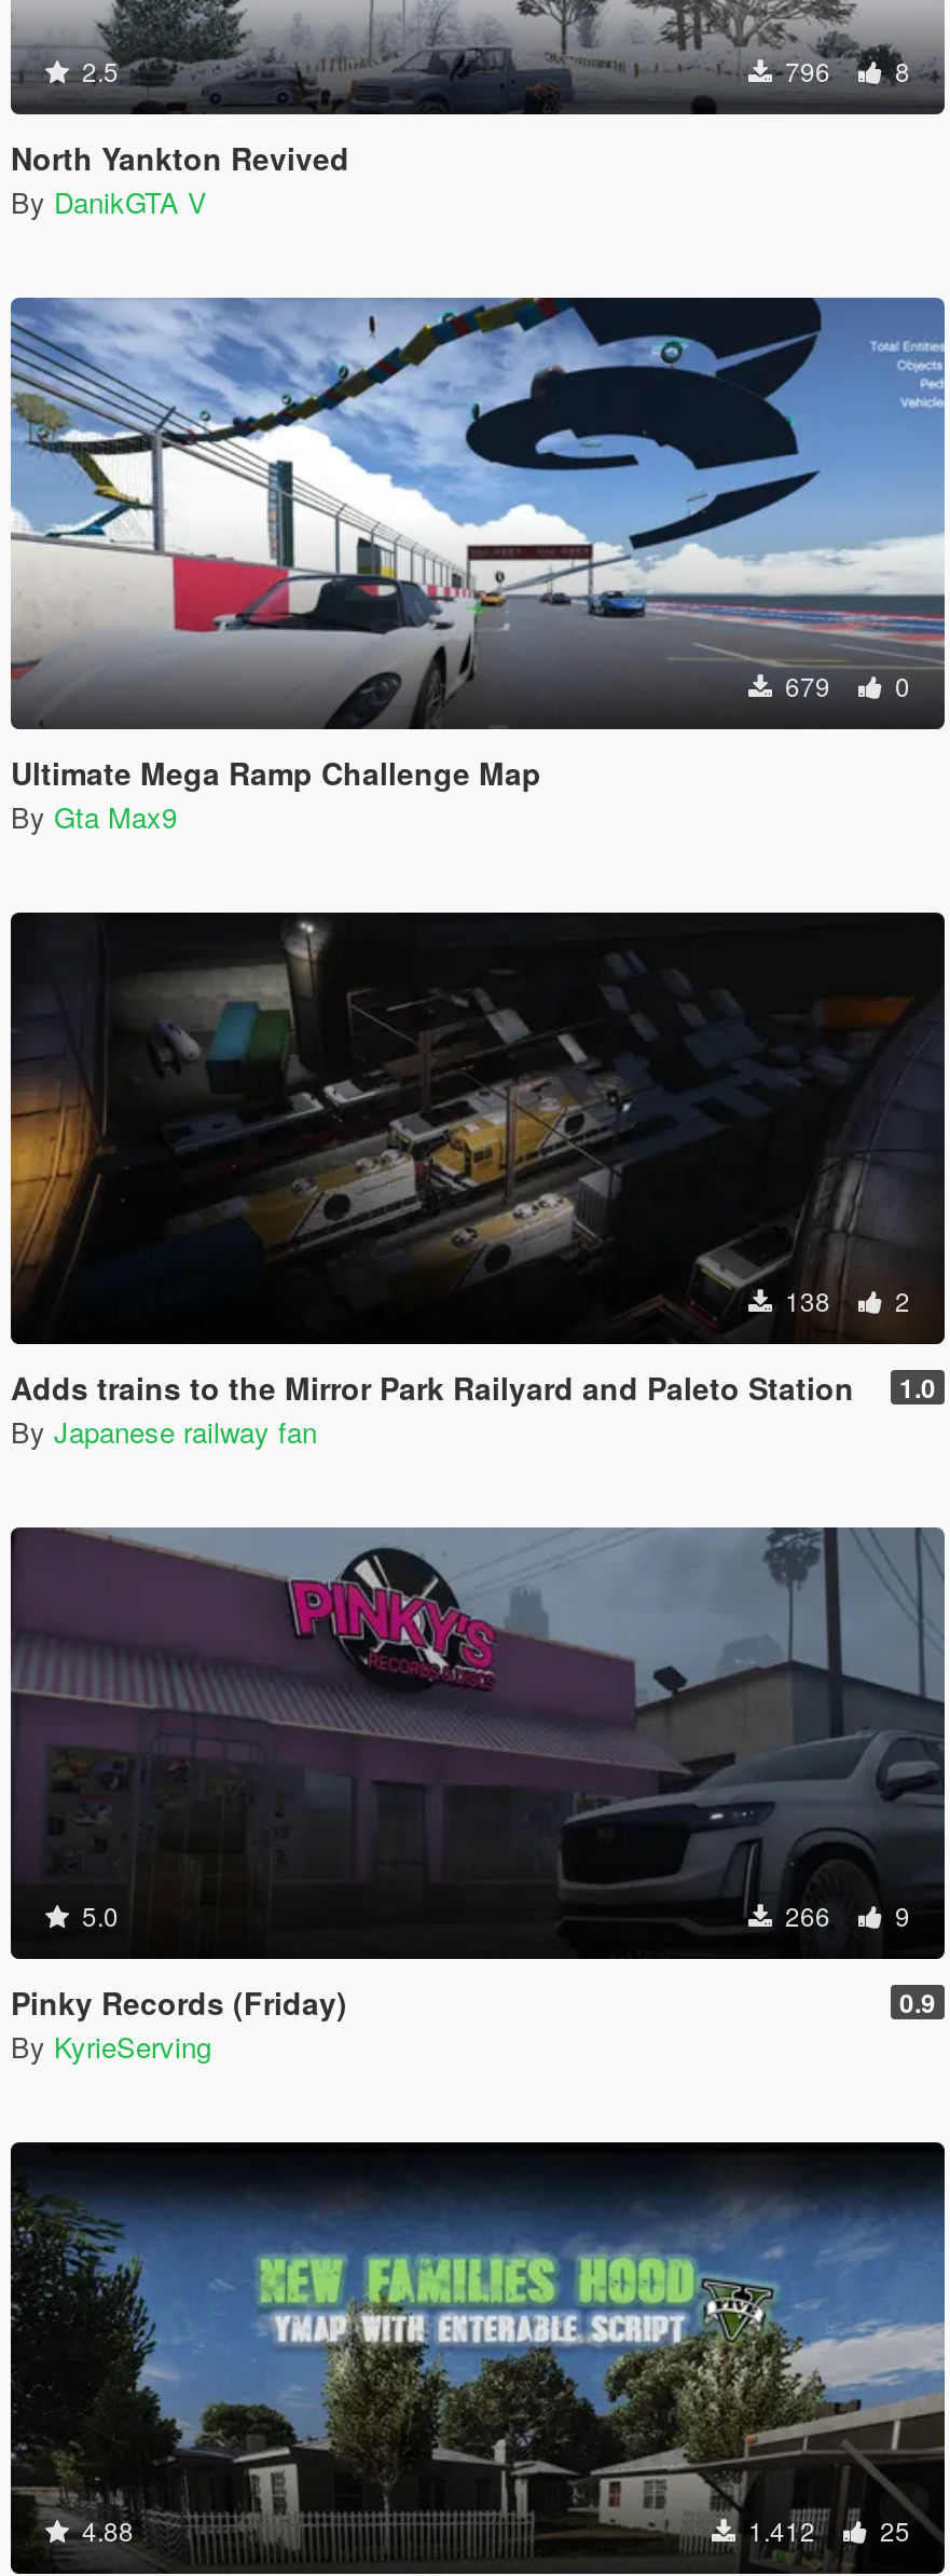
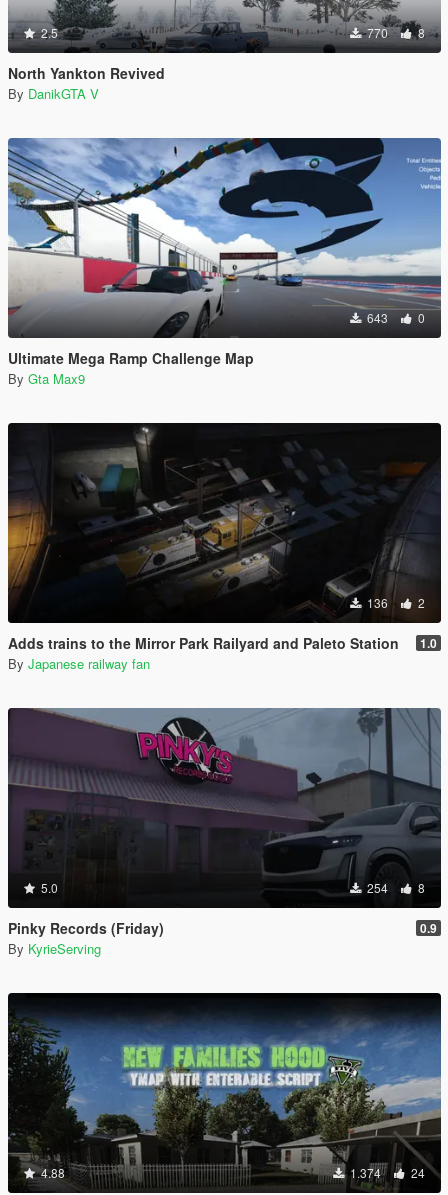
- 796 8
+ 770 8

- 679 0
+ 643 0

- 138 2
+ 136 2

- 266
+ 254

- 9
+ 8

- 1.412
+ 1.374

- 25
+ 24
